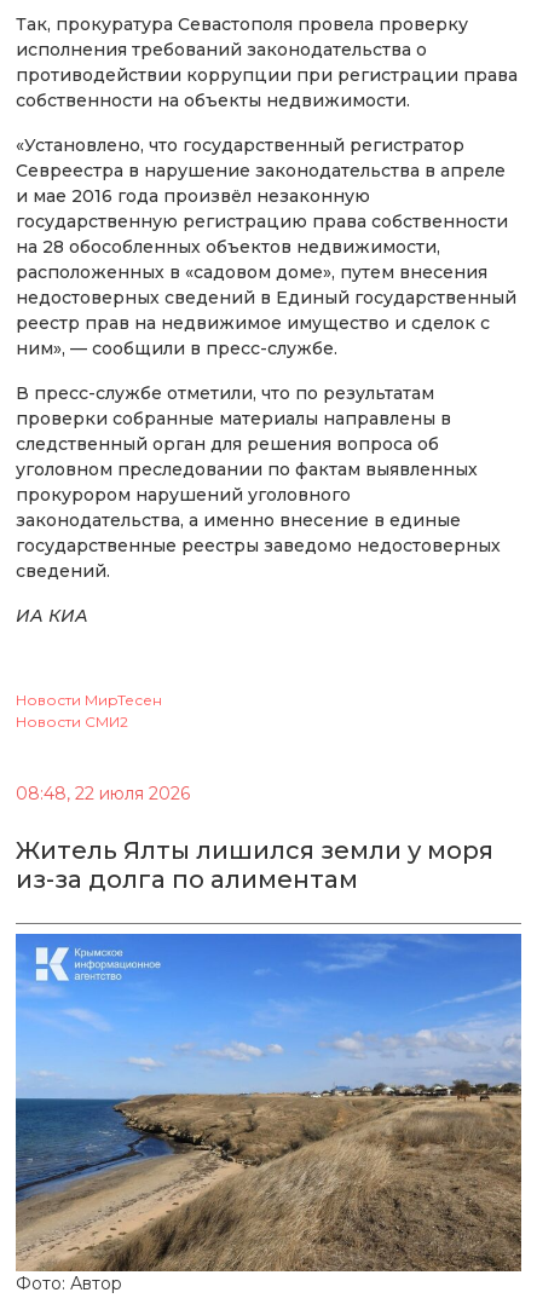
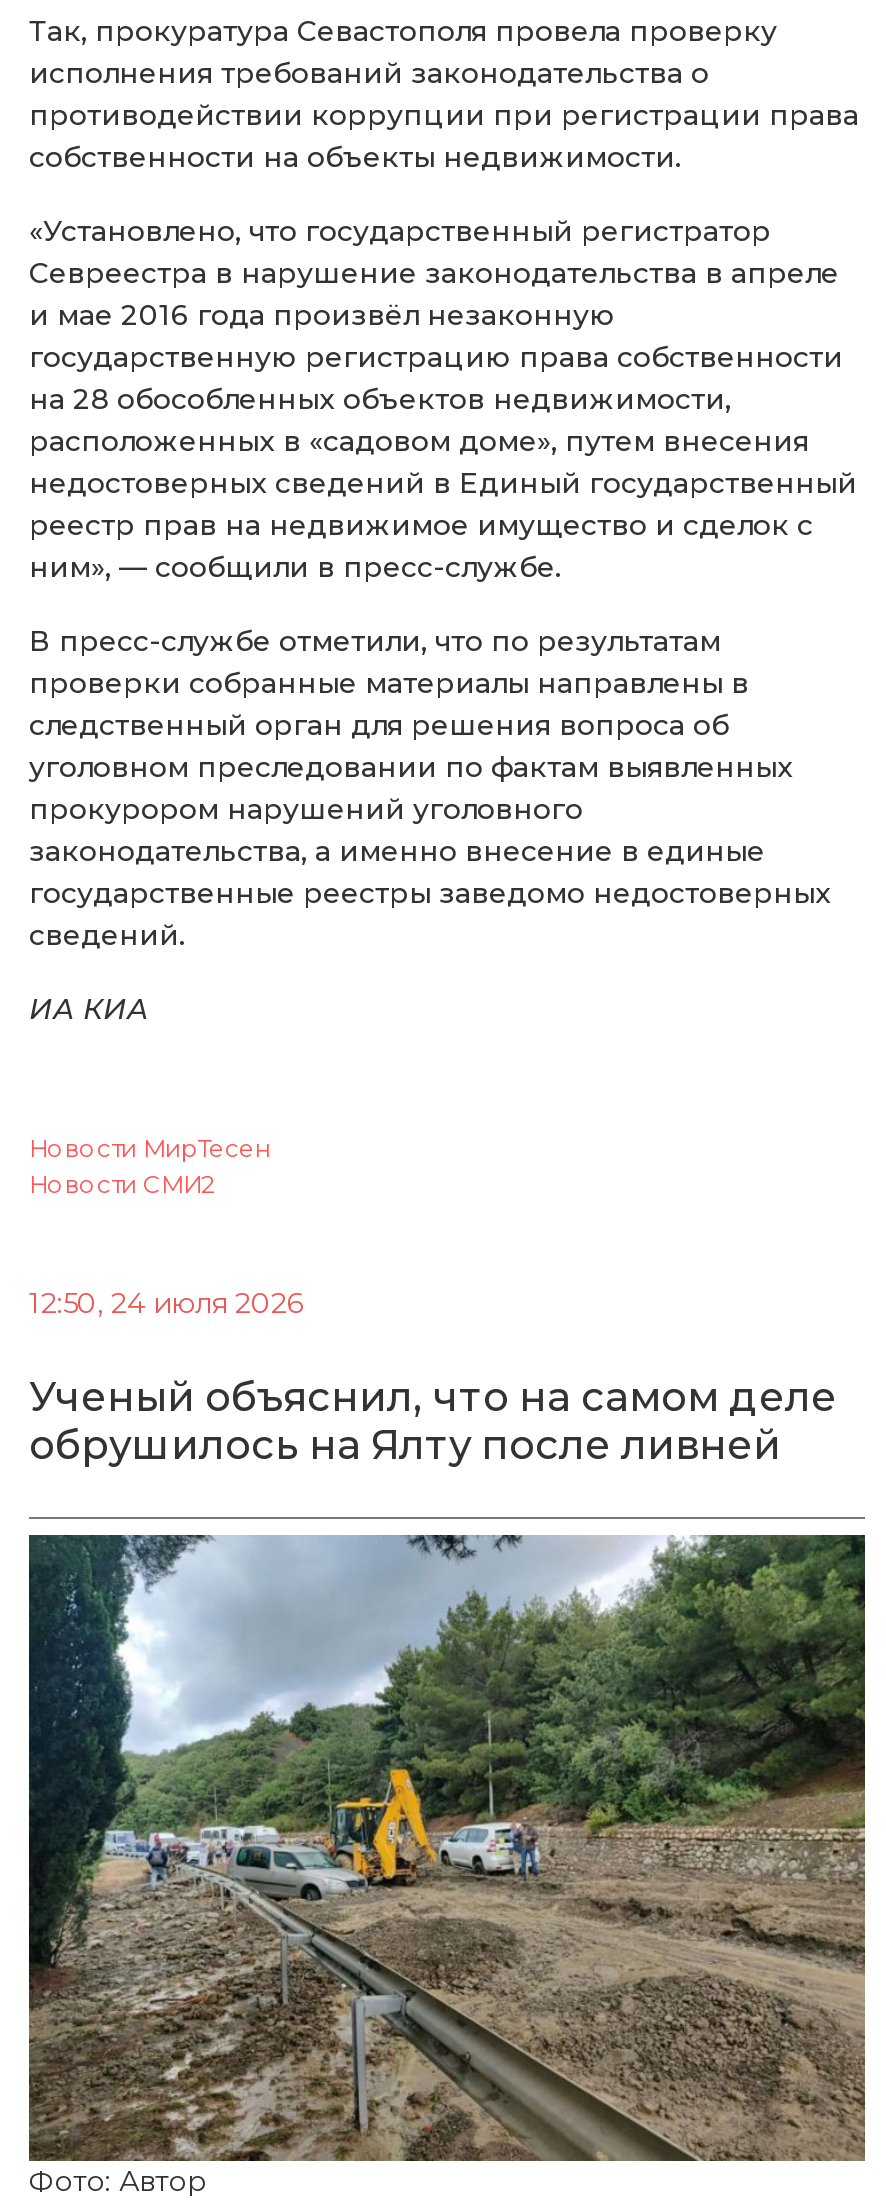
- 08:48, 22 июля 2026
+ 12:50, 24 июля 2026

- Житель Ялты лишился земли у моря
- из-за долга по алиментам
+ Ученый объяснил, что на самом деле
+ обрушилось на Ялту после ливней

- [image]
+ [image]
